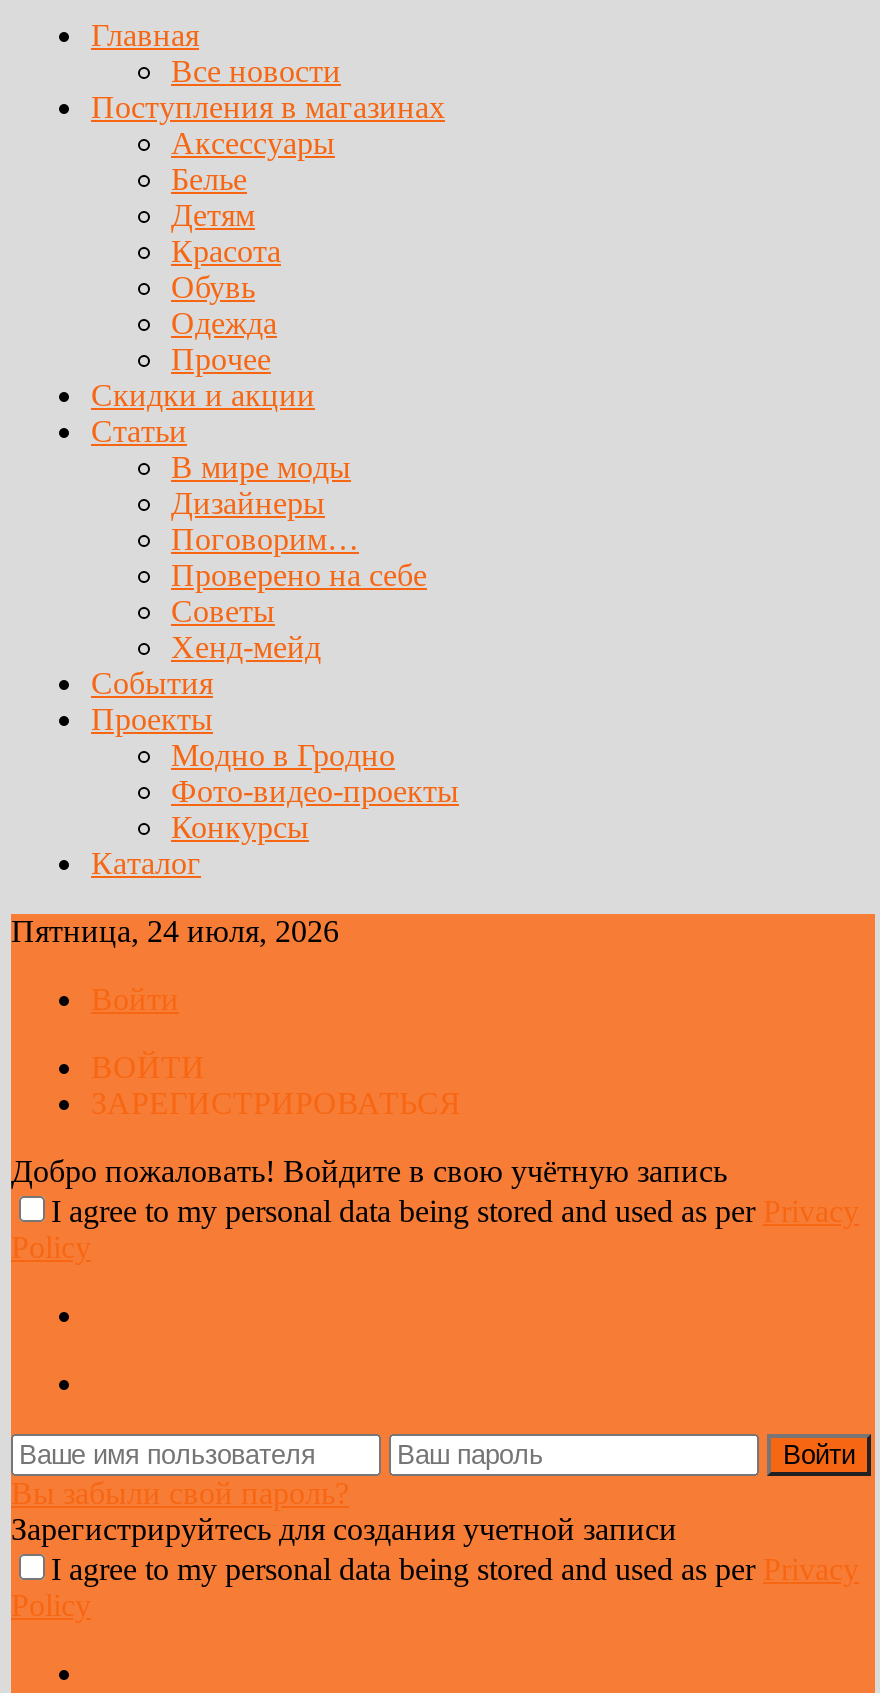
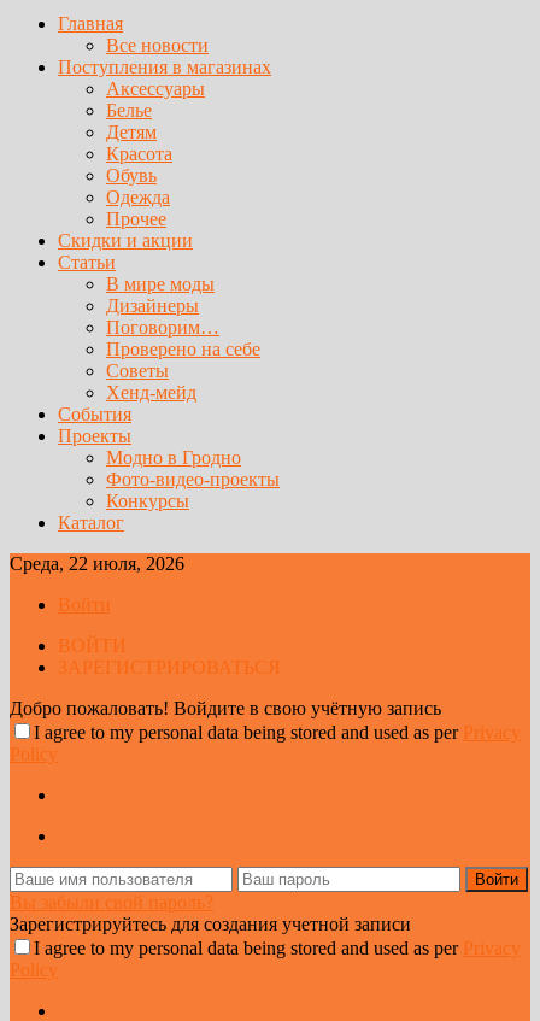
- Пятница, 24 июля, 2026
+ Среда, 22 июля, 2026
